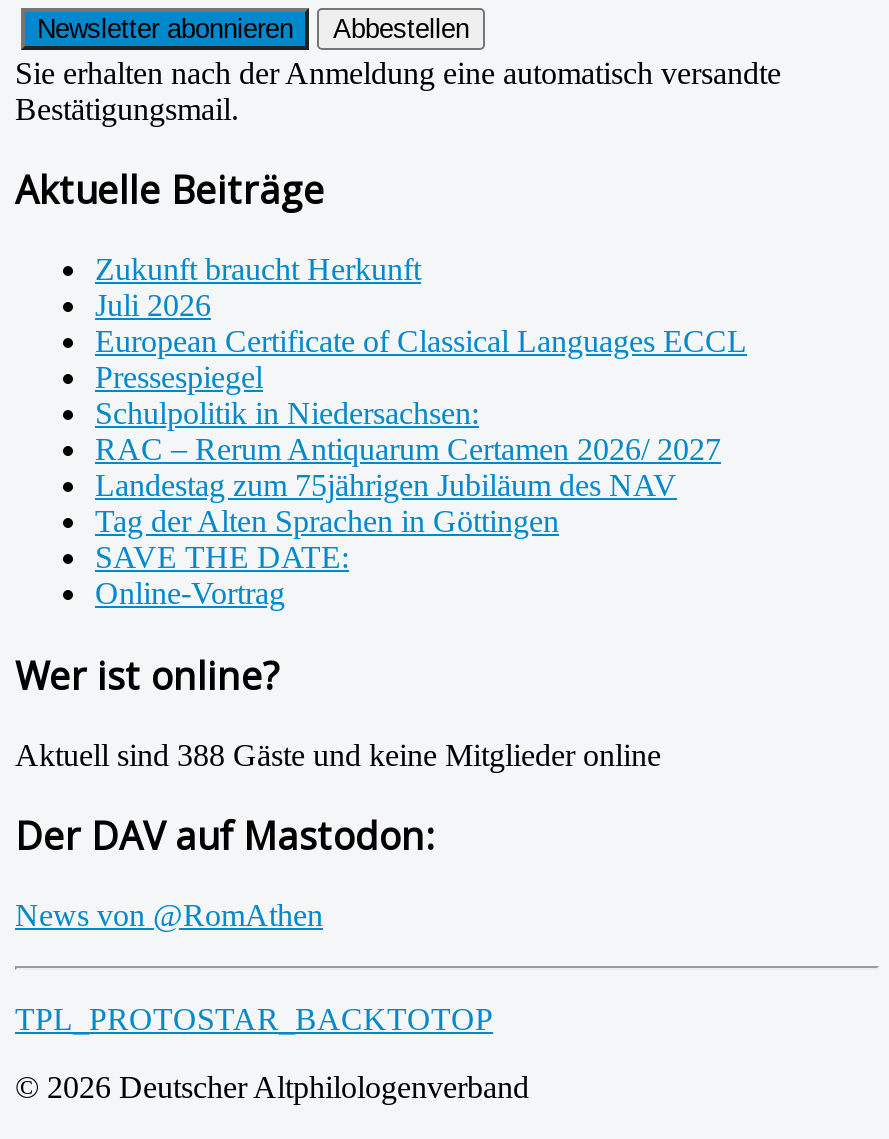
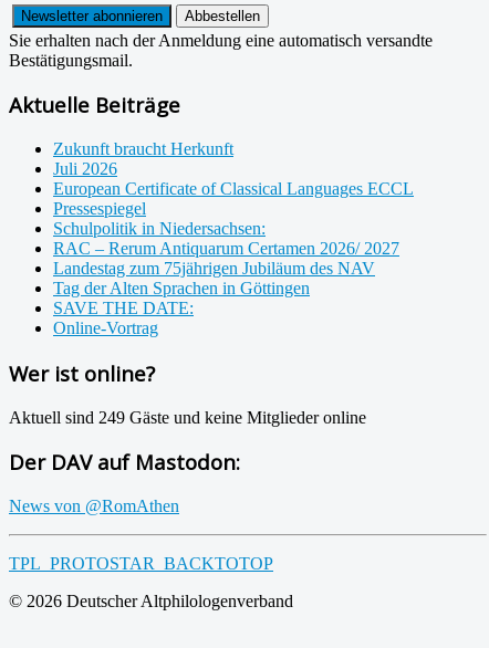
- Aktuell sind 388 Gäste und keine Mitglieder online
+ Aktuell sind 249 Gäste und keine Mitglieder online
